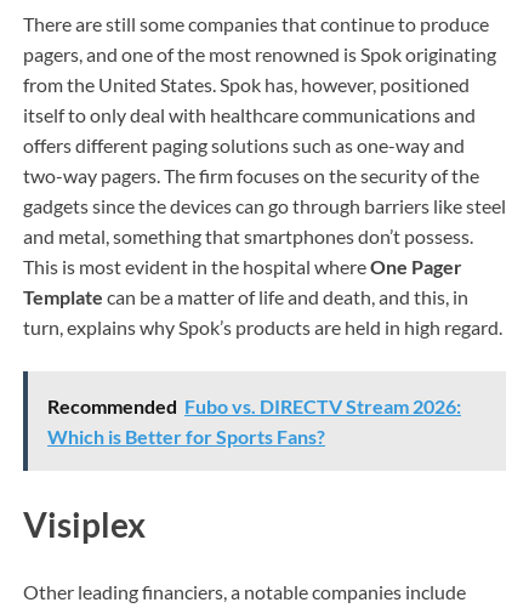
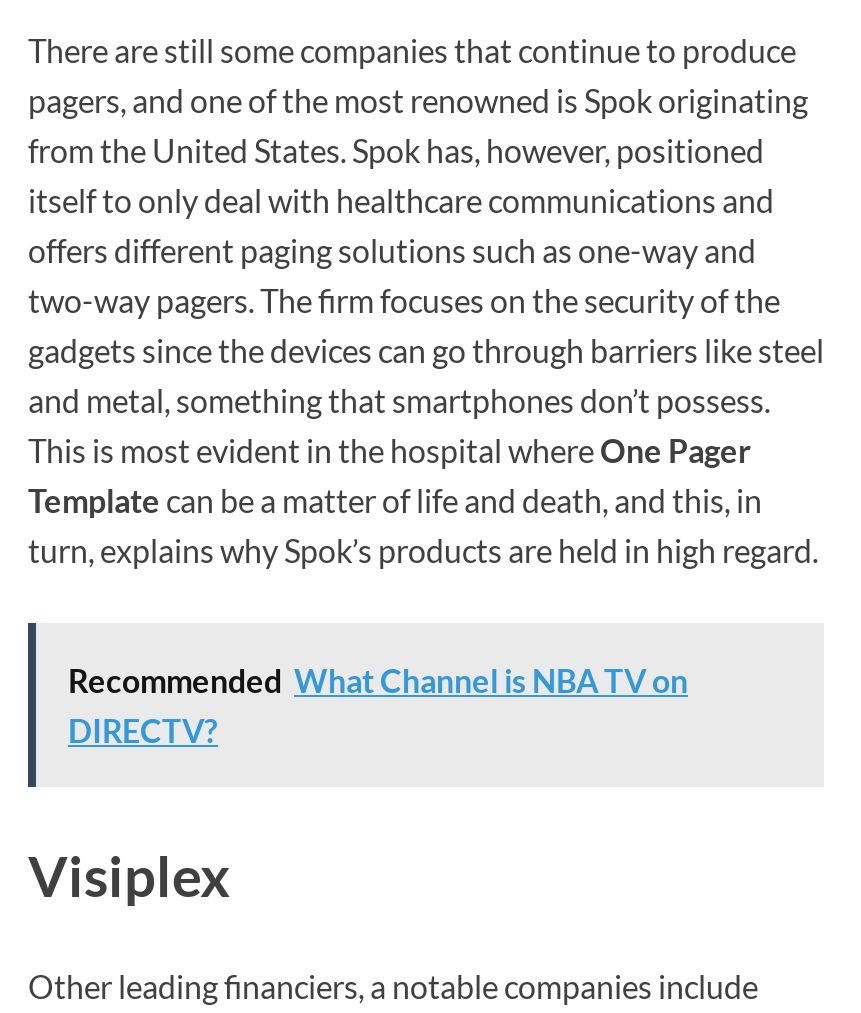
- Recommended Fubo vs. DIRECTV Stream 2026:
- Which is Better for Sports Fans?
+ Recommended What Channel is NBA TV on
+ DIRECTV?
